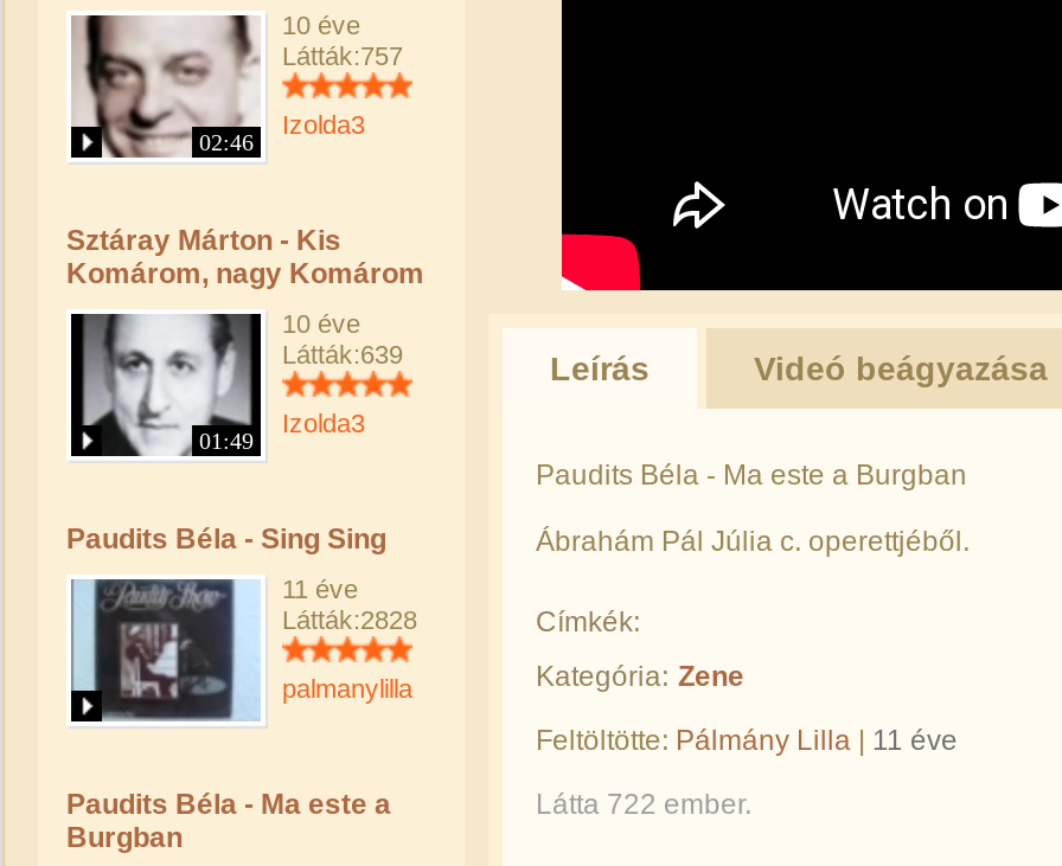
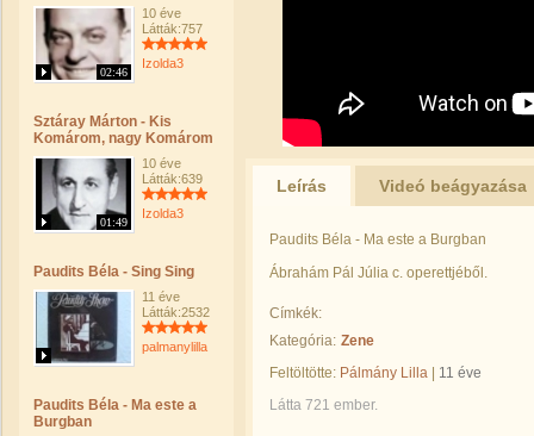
- Látták:2828
+ Látták:2532

- Látta 722 ember.
+ Látta 721 ember.
